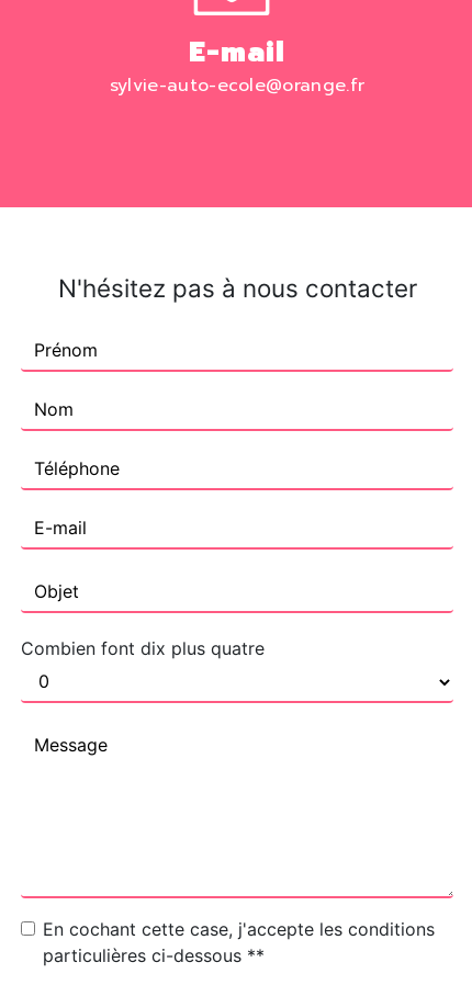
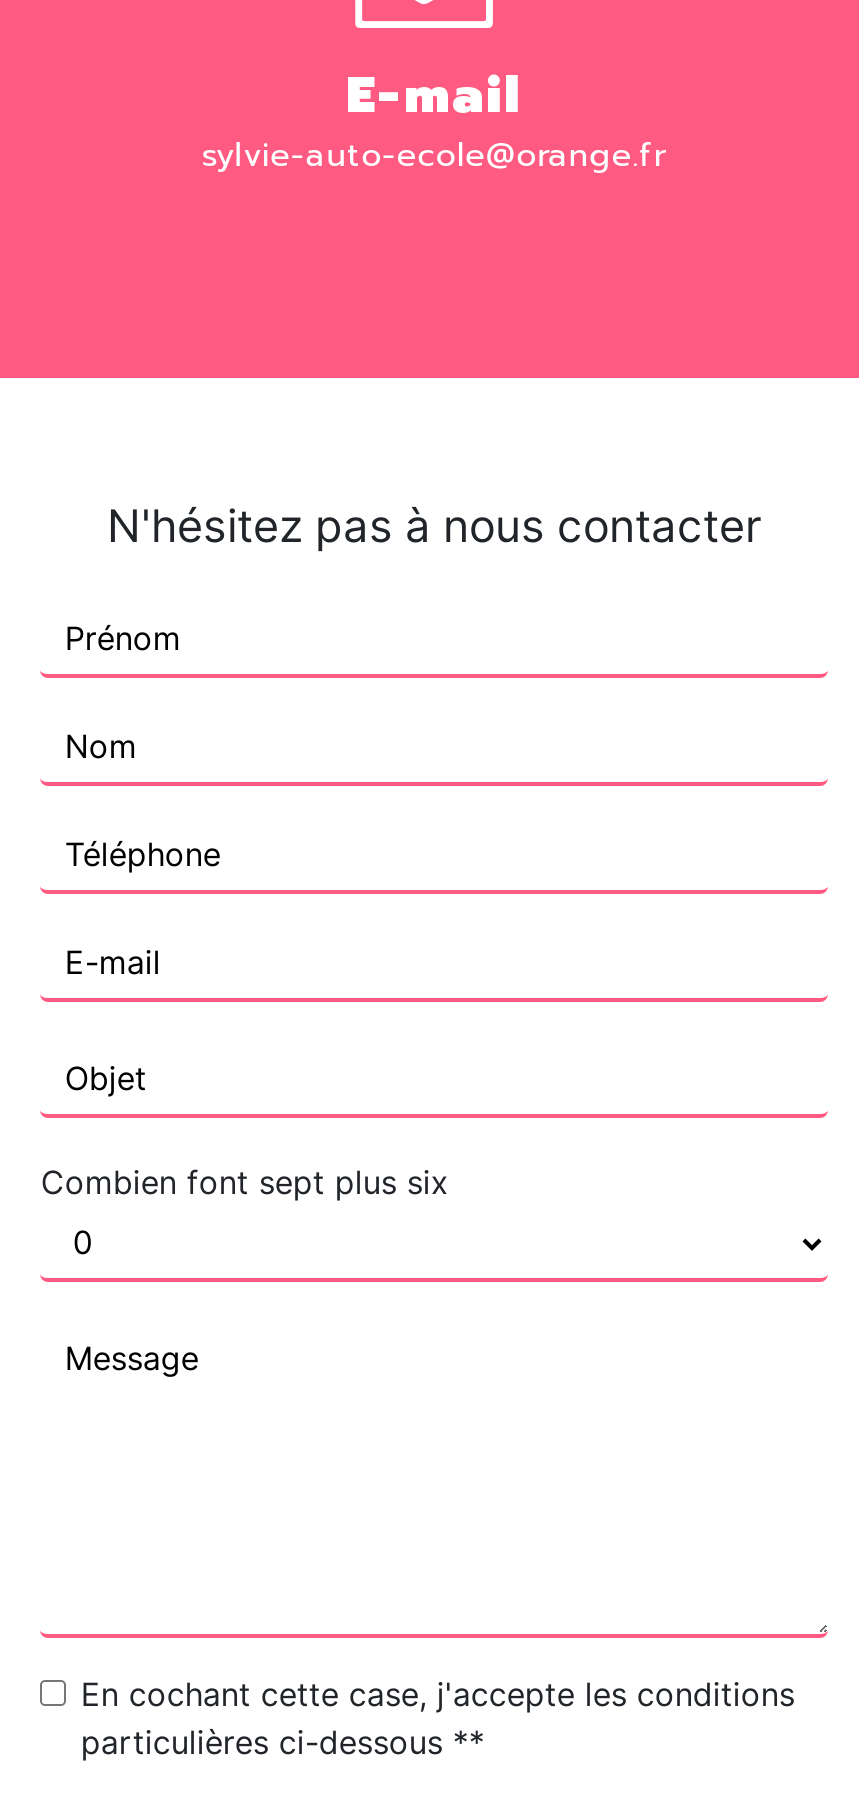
- Combien font dix plus quatre
+ Combien font sept plus six
